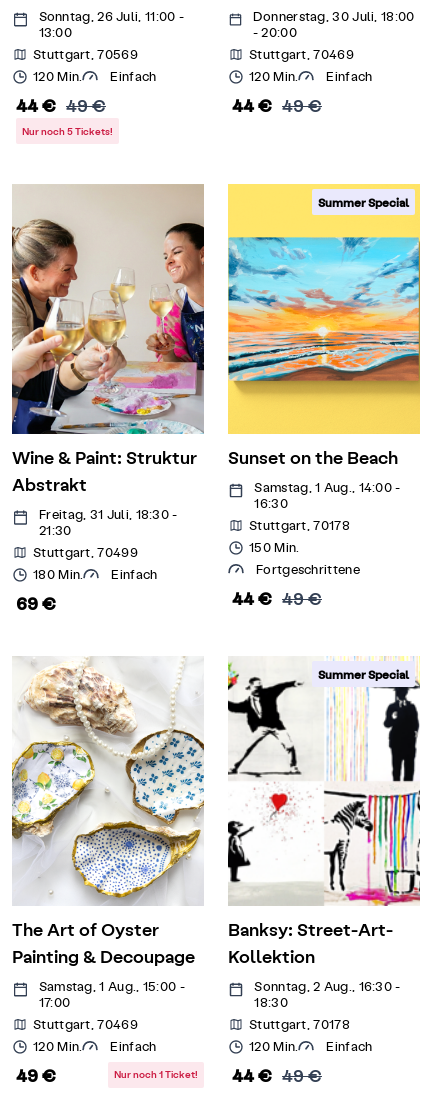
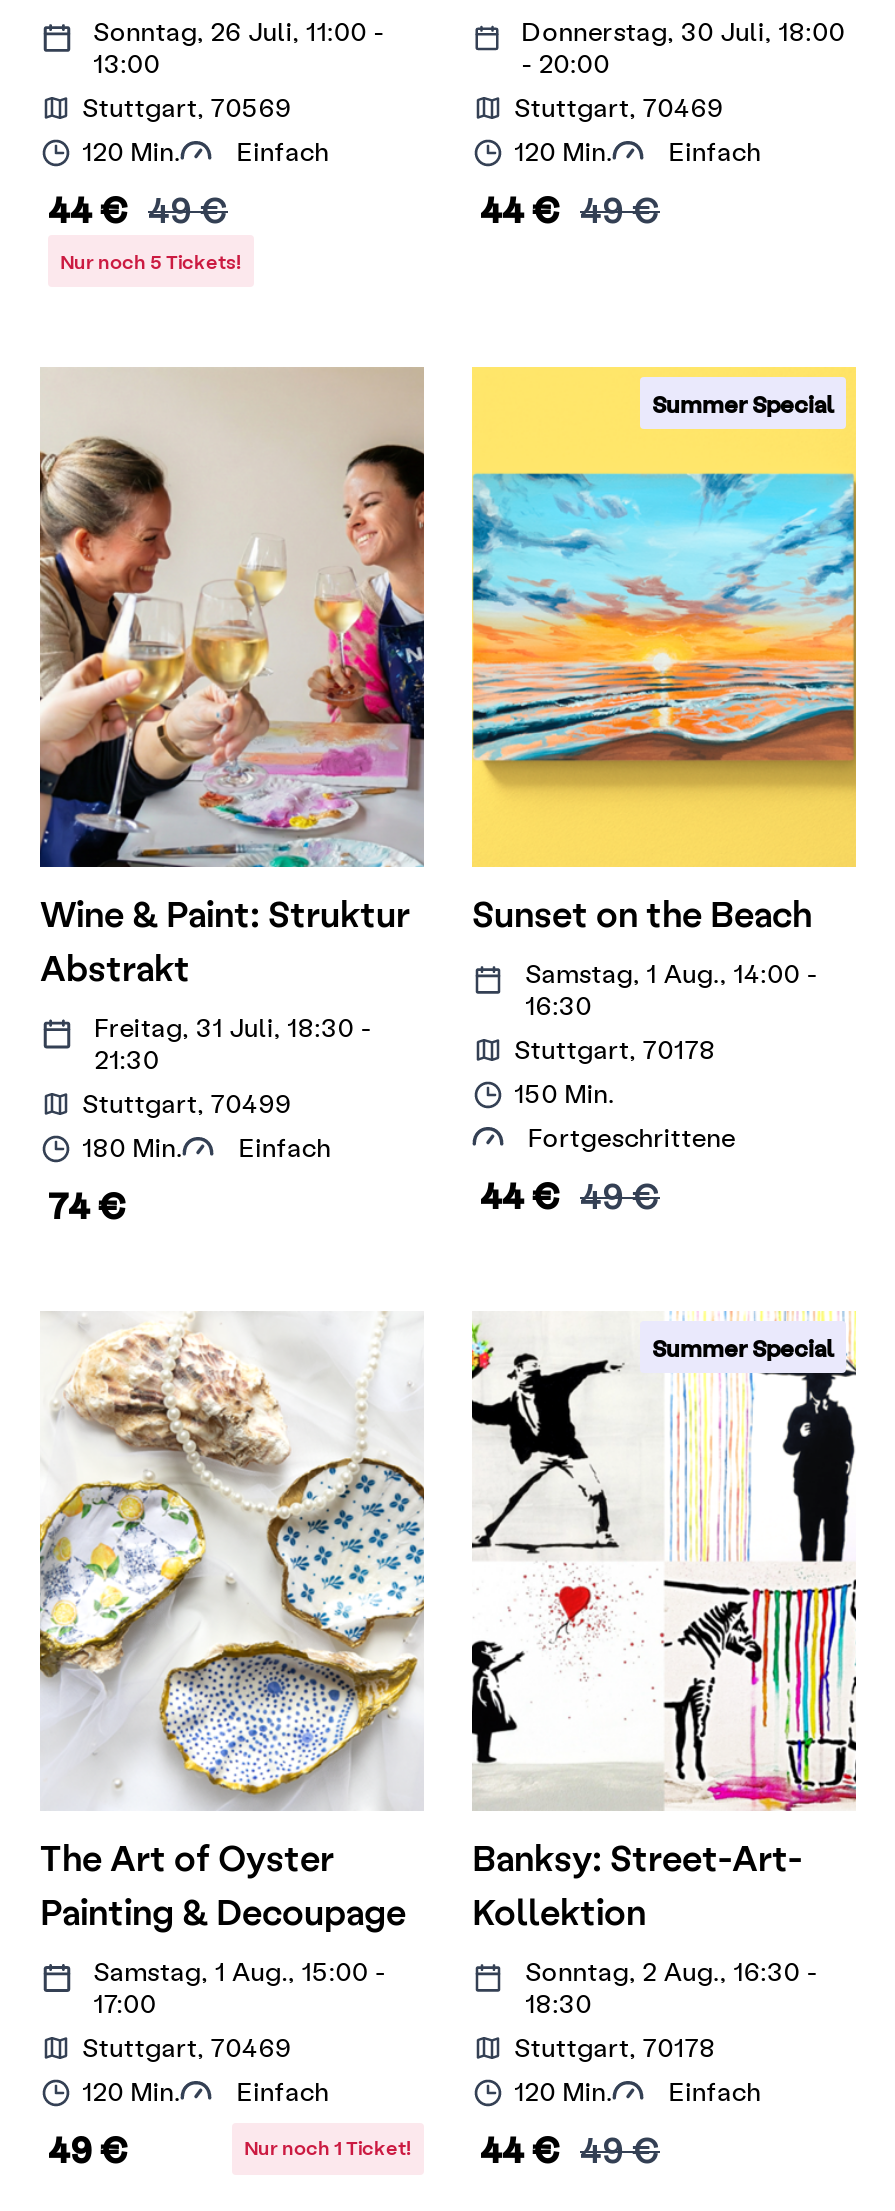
- 69 €
+ 74 €
